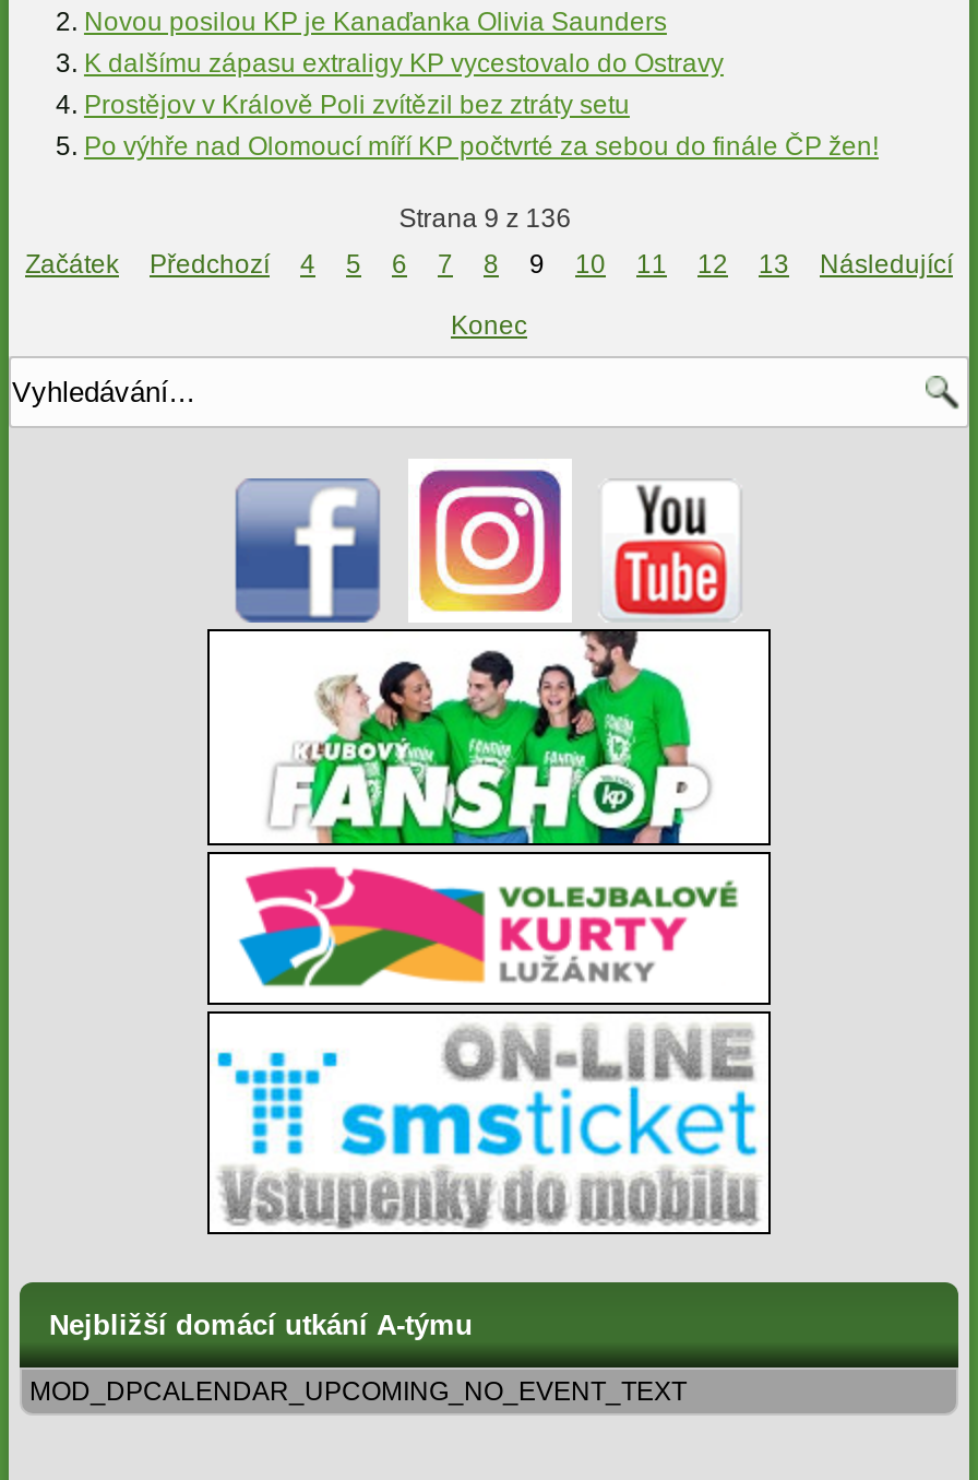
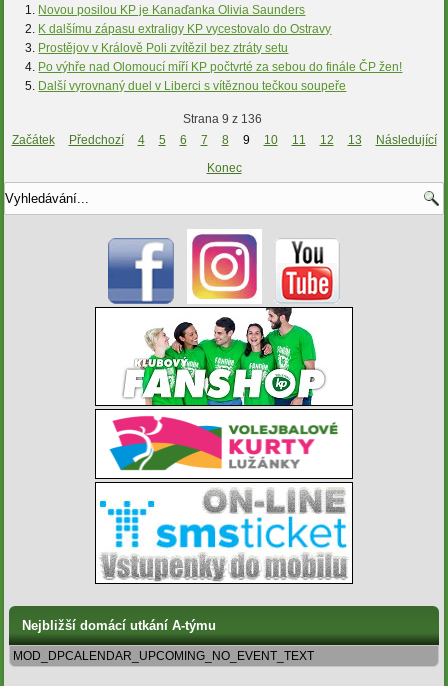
+ Další vyrovnaný duel v Liberci s vítěznou tečkou soupeře
